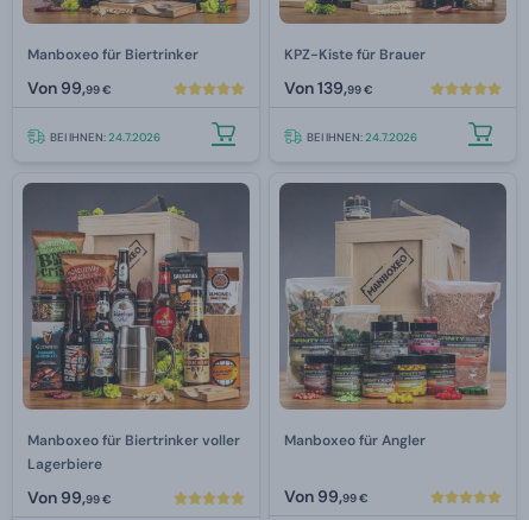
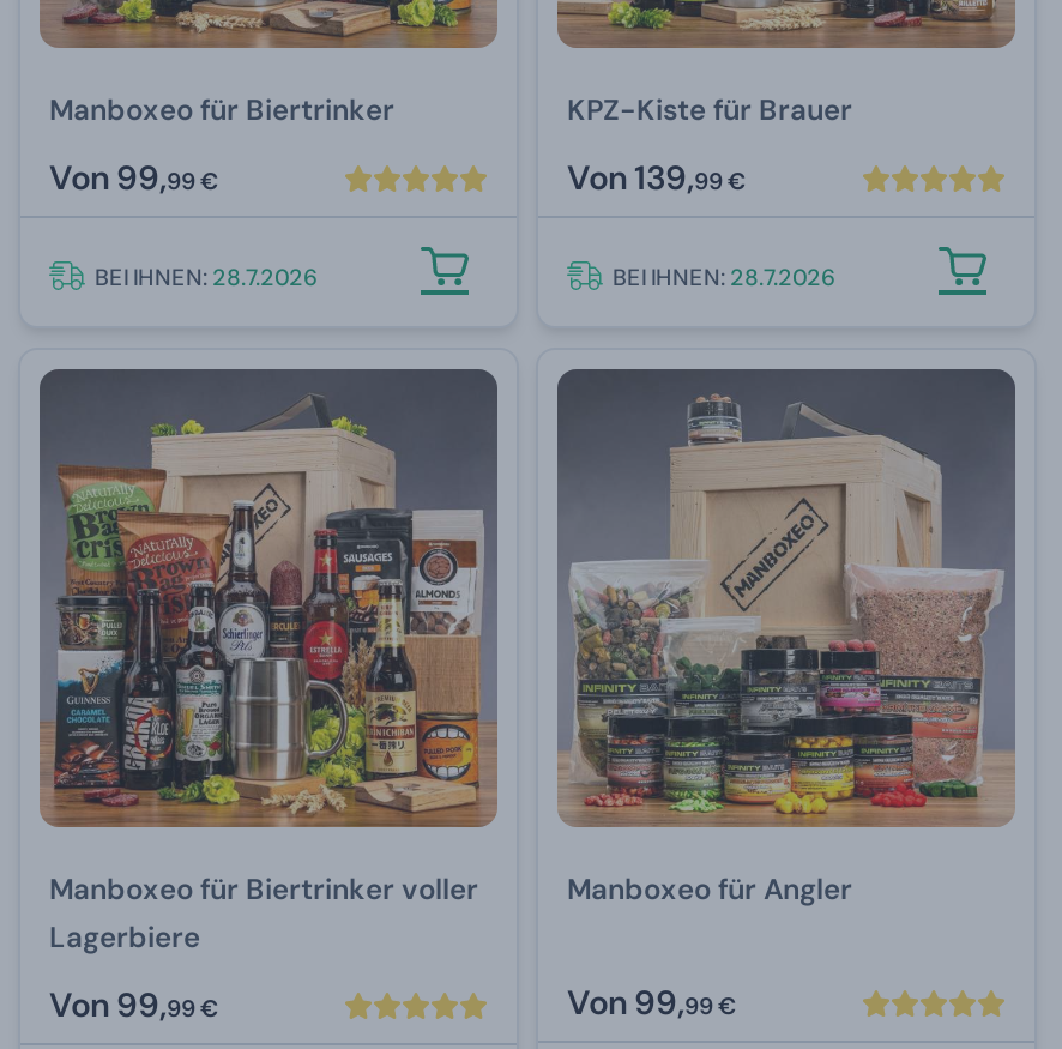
- BEI IHNEN: 24.7.2026
+ BEI IHNEN: 28.7.2026

- BEI IHNEN: 24.7.2026
+ BEI IHNEN: 28.7.2026
